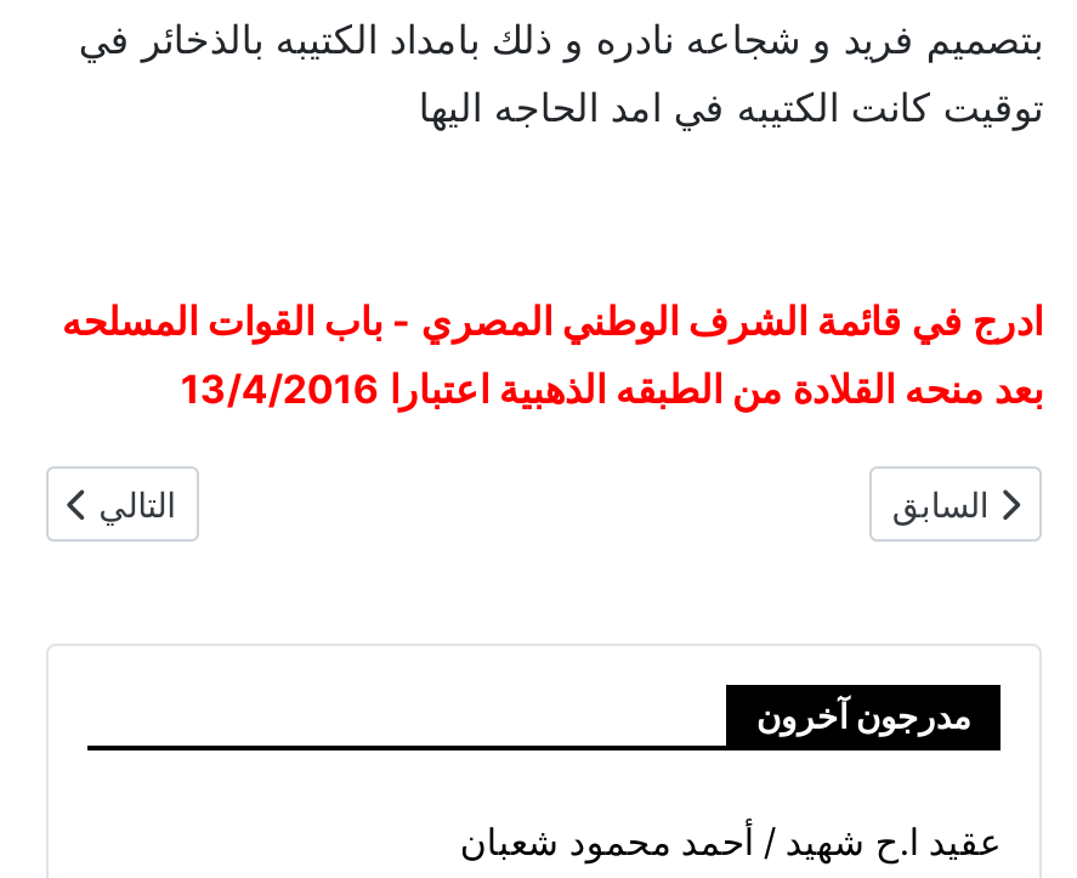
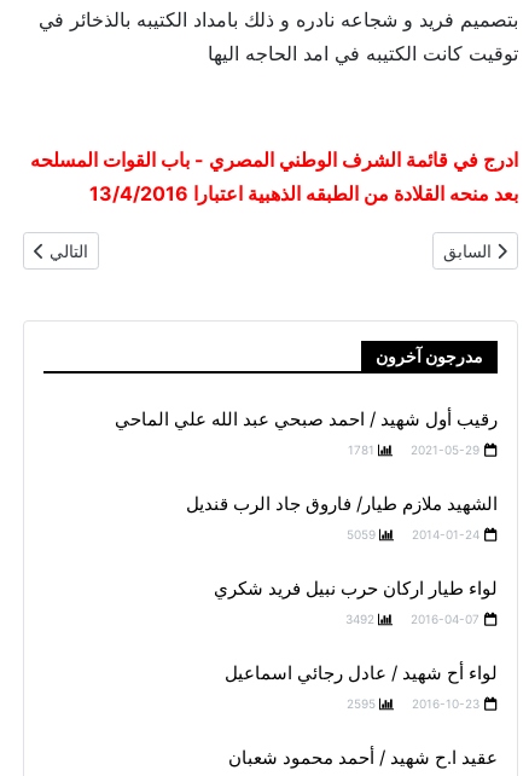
+ رقيب أول شهيد / احمد صبحي عبد الله علي الماحي
+ 2021-05-29
+ 1781
+ الشهيد ملازم طيار/ فاروق جاد الرب قنديل
+ 2014-01-24
+ 5059
+ لواء طيار اركان حرب نبيل فريد شكري
+ 2016-04-07
+ 3492
+ لواء أح شهيد / عادل رجائي اسماعيل
+ 2016-10-23
+ 2595
